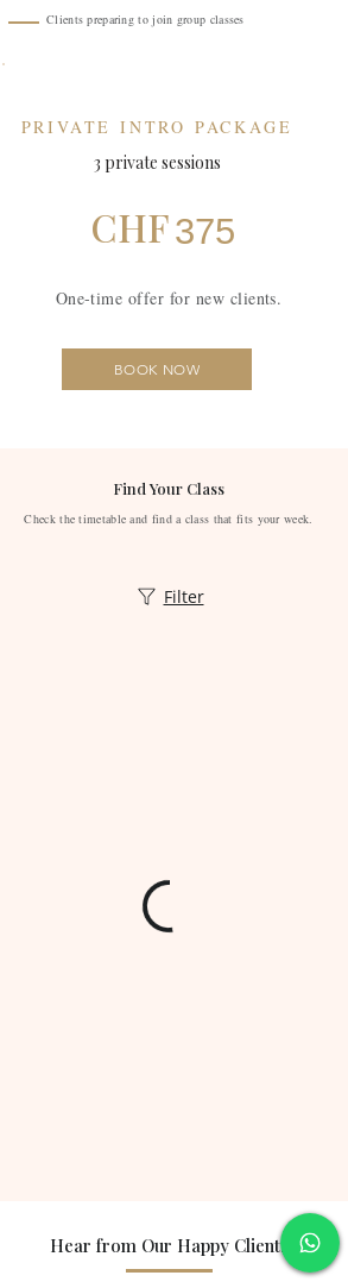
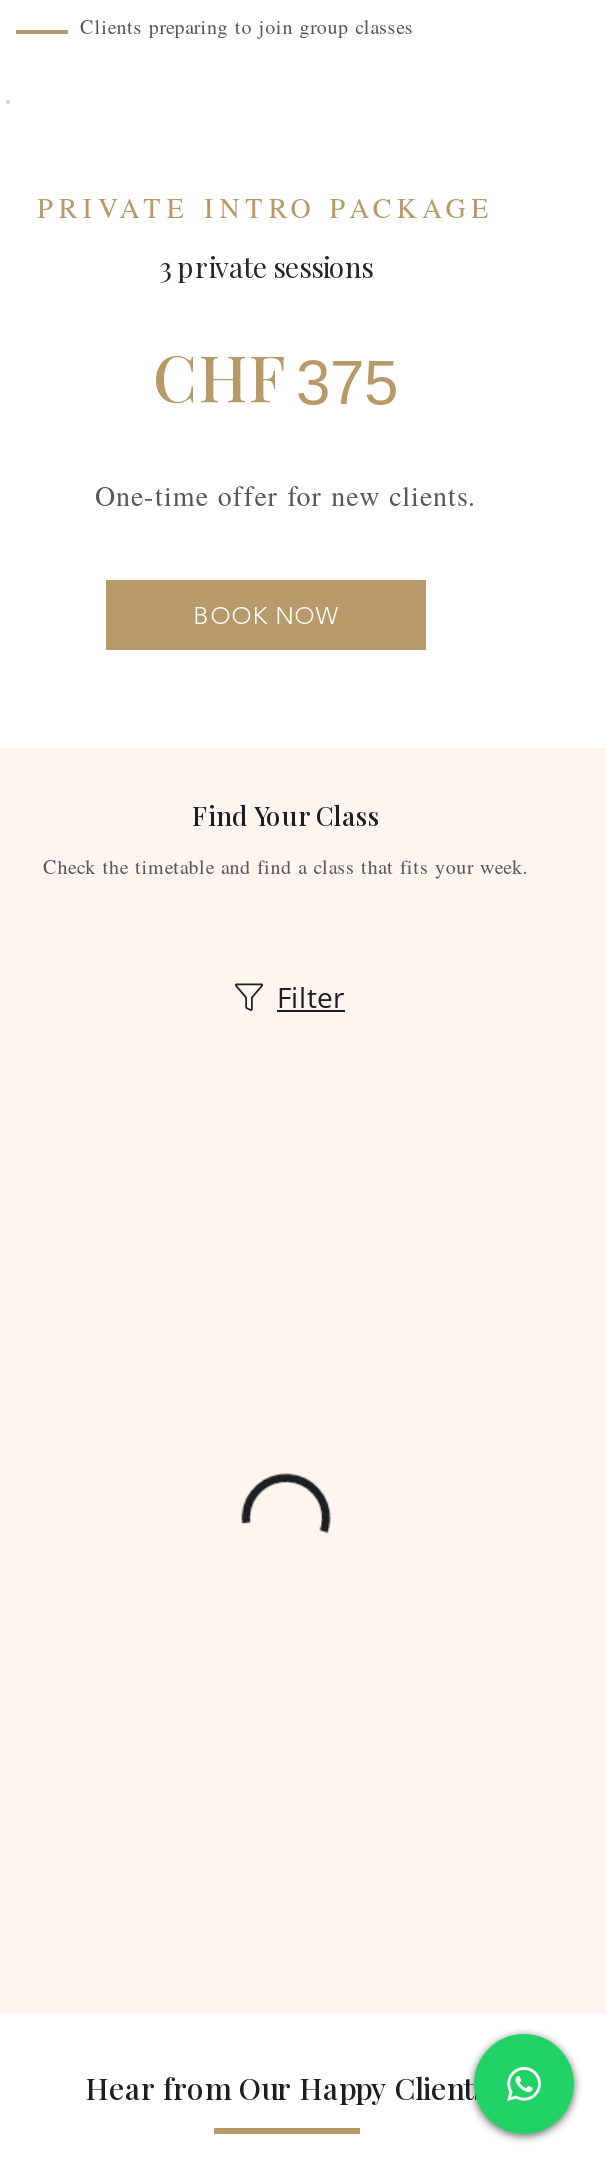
- [image]
+ [image]
